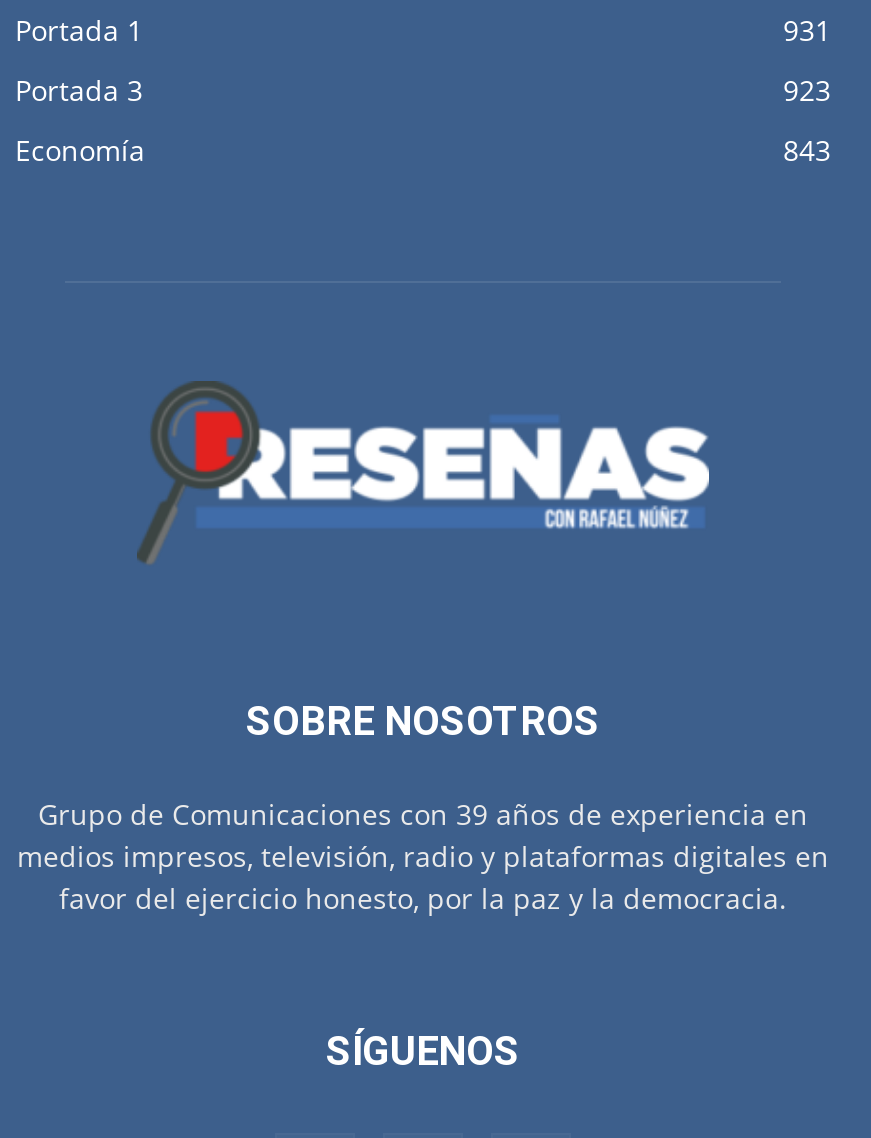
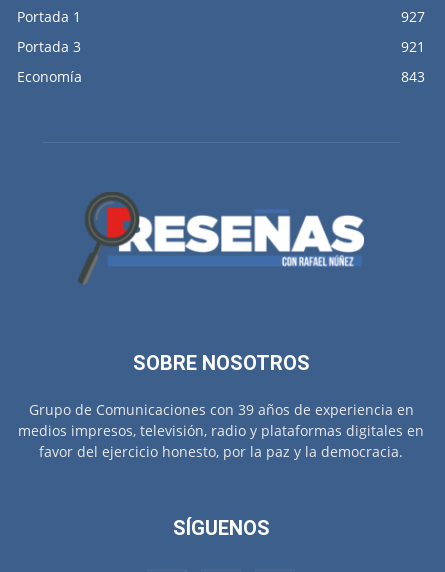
- 931
+ 927

- 923
+ 921
